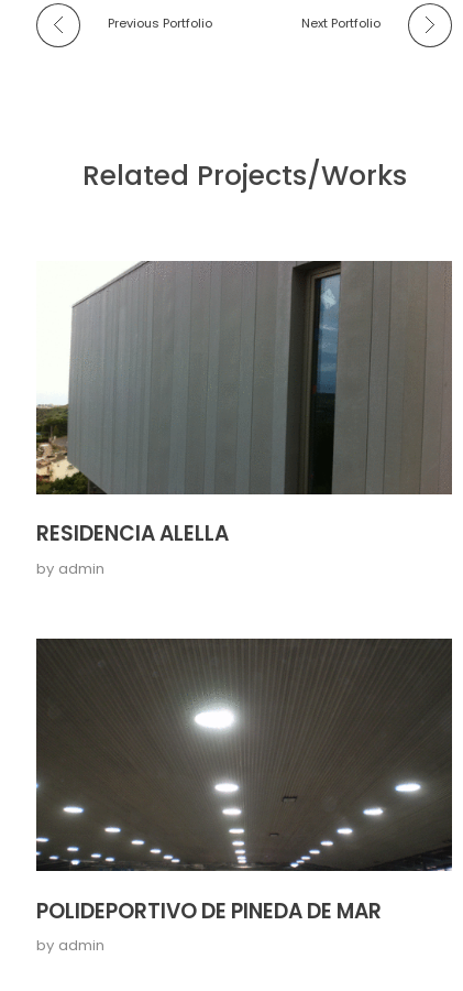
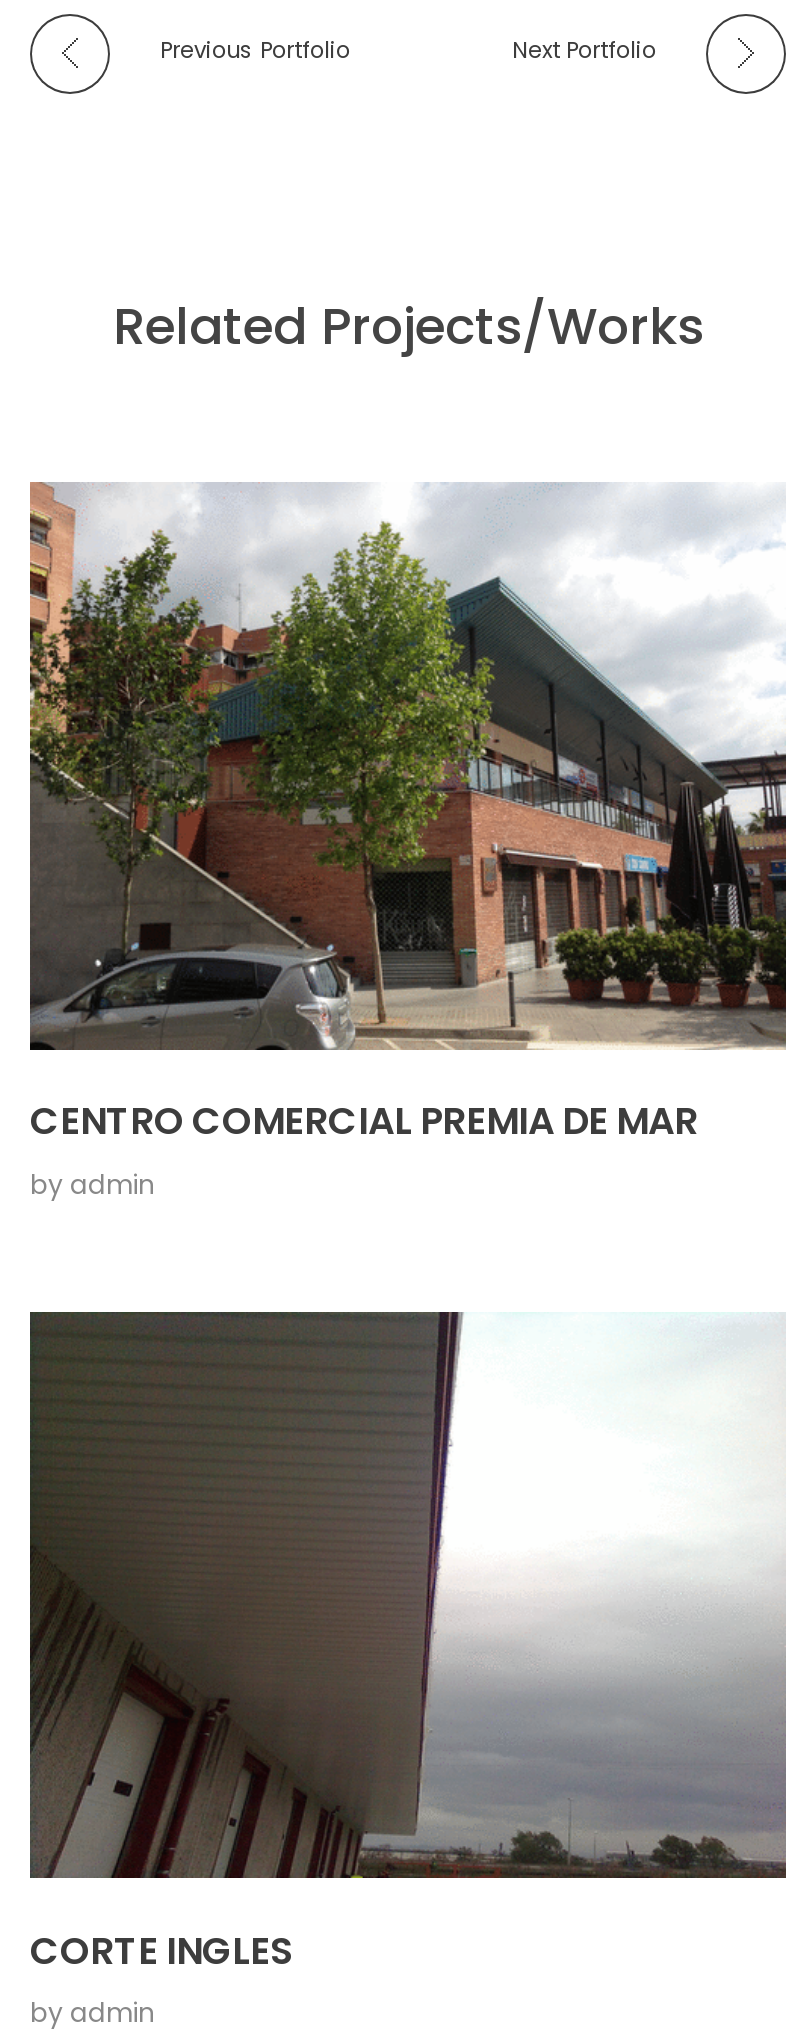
- [image]
- RESIDENCIA ALELLA
+ [image]
+ CENTRO COMERCIAL PREMIA DE MAR

- [image]
- POLIDEPORTIVO DE PINEDA DE MAR
+ [image]
+ CORTE INGLES
